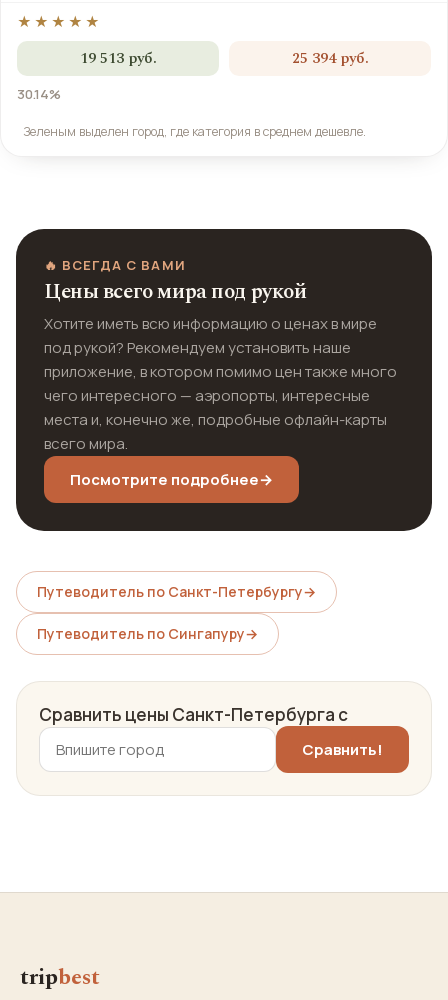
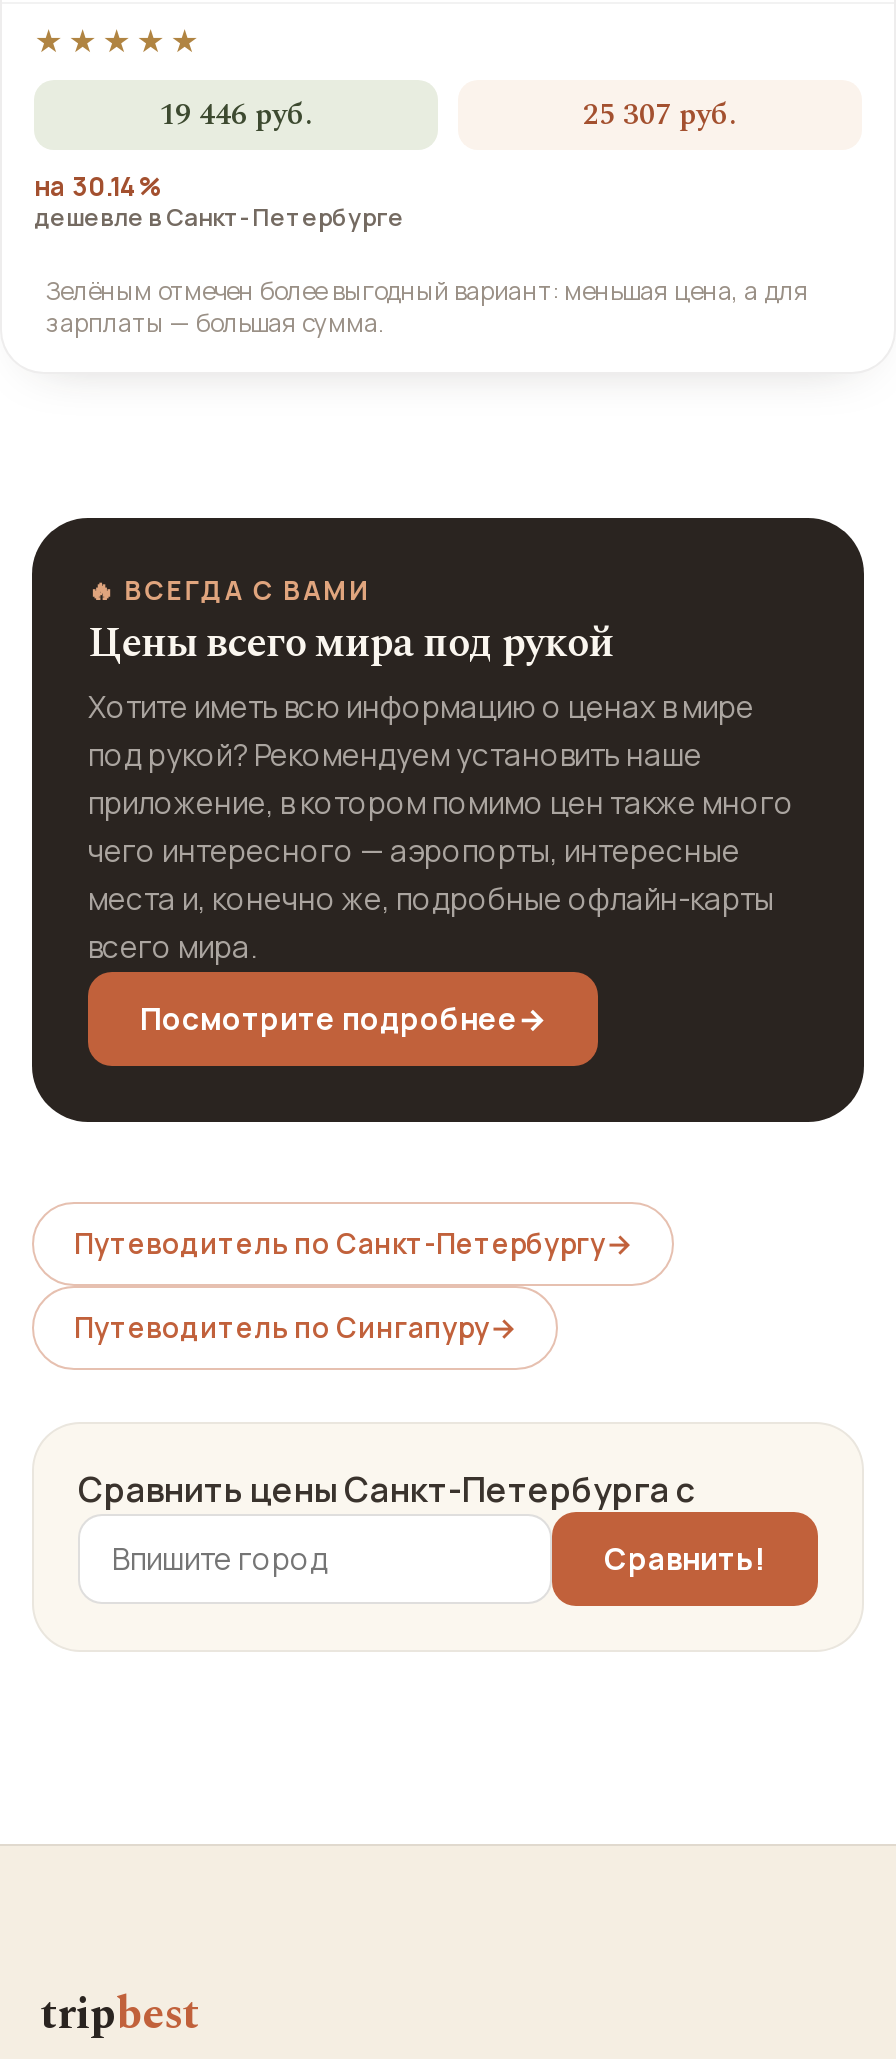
- 19 513 руб.
- 25 394 руб.
+ 19 446 руб.
+ 25 307 руб.

- 30.14%
+ на 30.14%
+ дешевле в Санкт-Петербурге

- Зеленым выделен город, где категория в среднем дешевле.
+ Зелёным отмечен более выгодный вариант: меньшая цена, а для
+ зарплаты — большая сумма.
